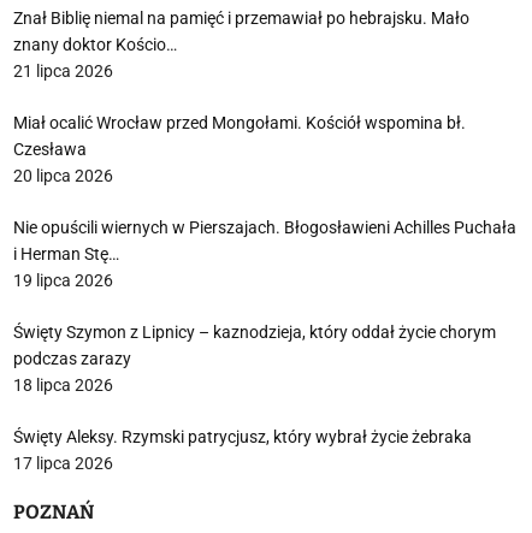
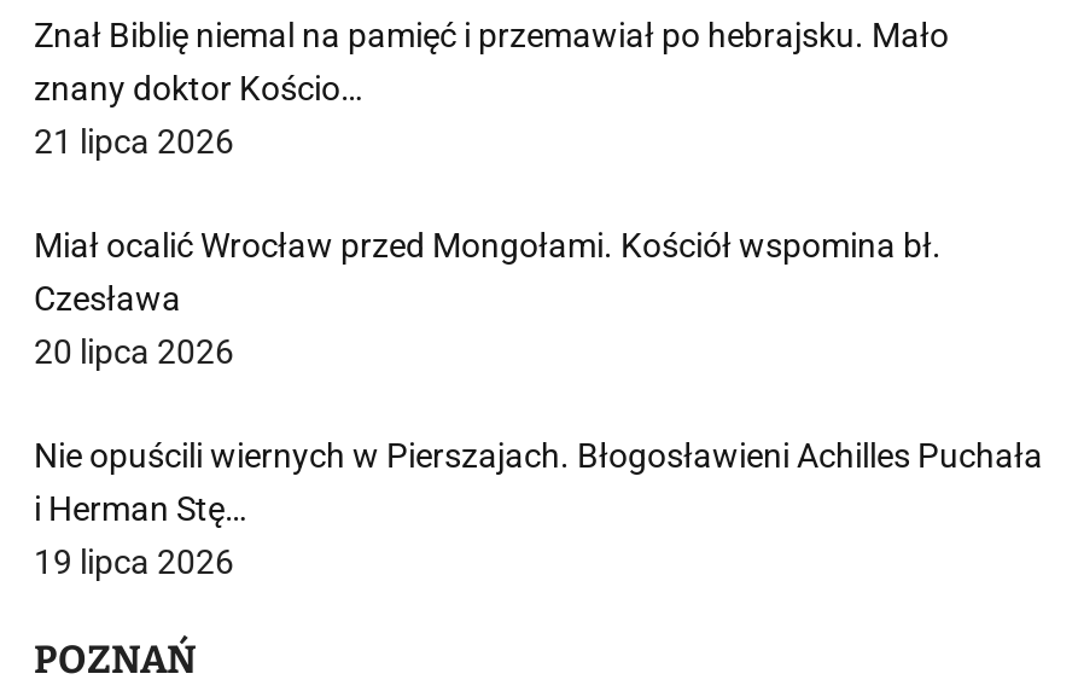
- Święty Szymon z Lipnicy – kaznodzieja, który oddał życie chorym
- podczas zarazy
- 18 lipca 2026
- Święty Aleksy. Rzymski patrycjusz, który wybrał życie żebraka
- 17 lipca 2026
